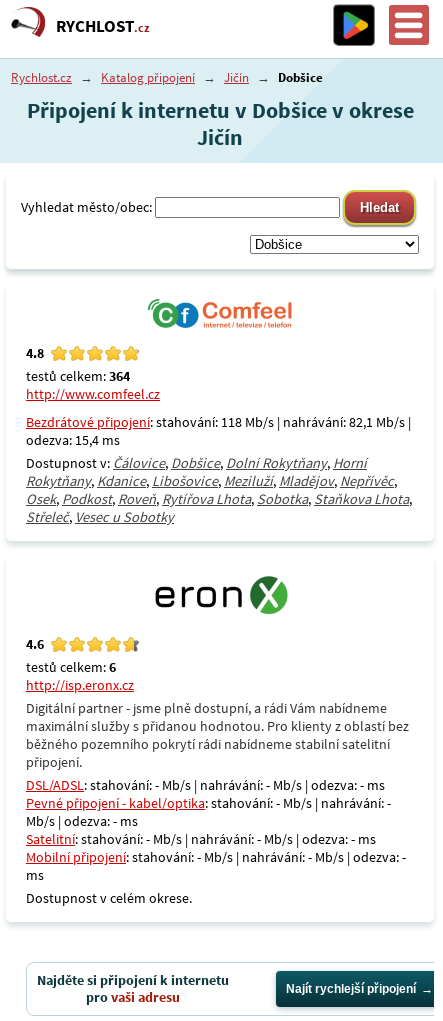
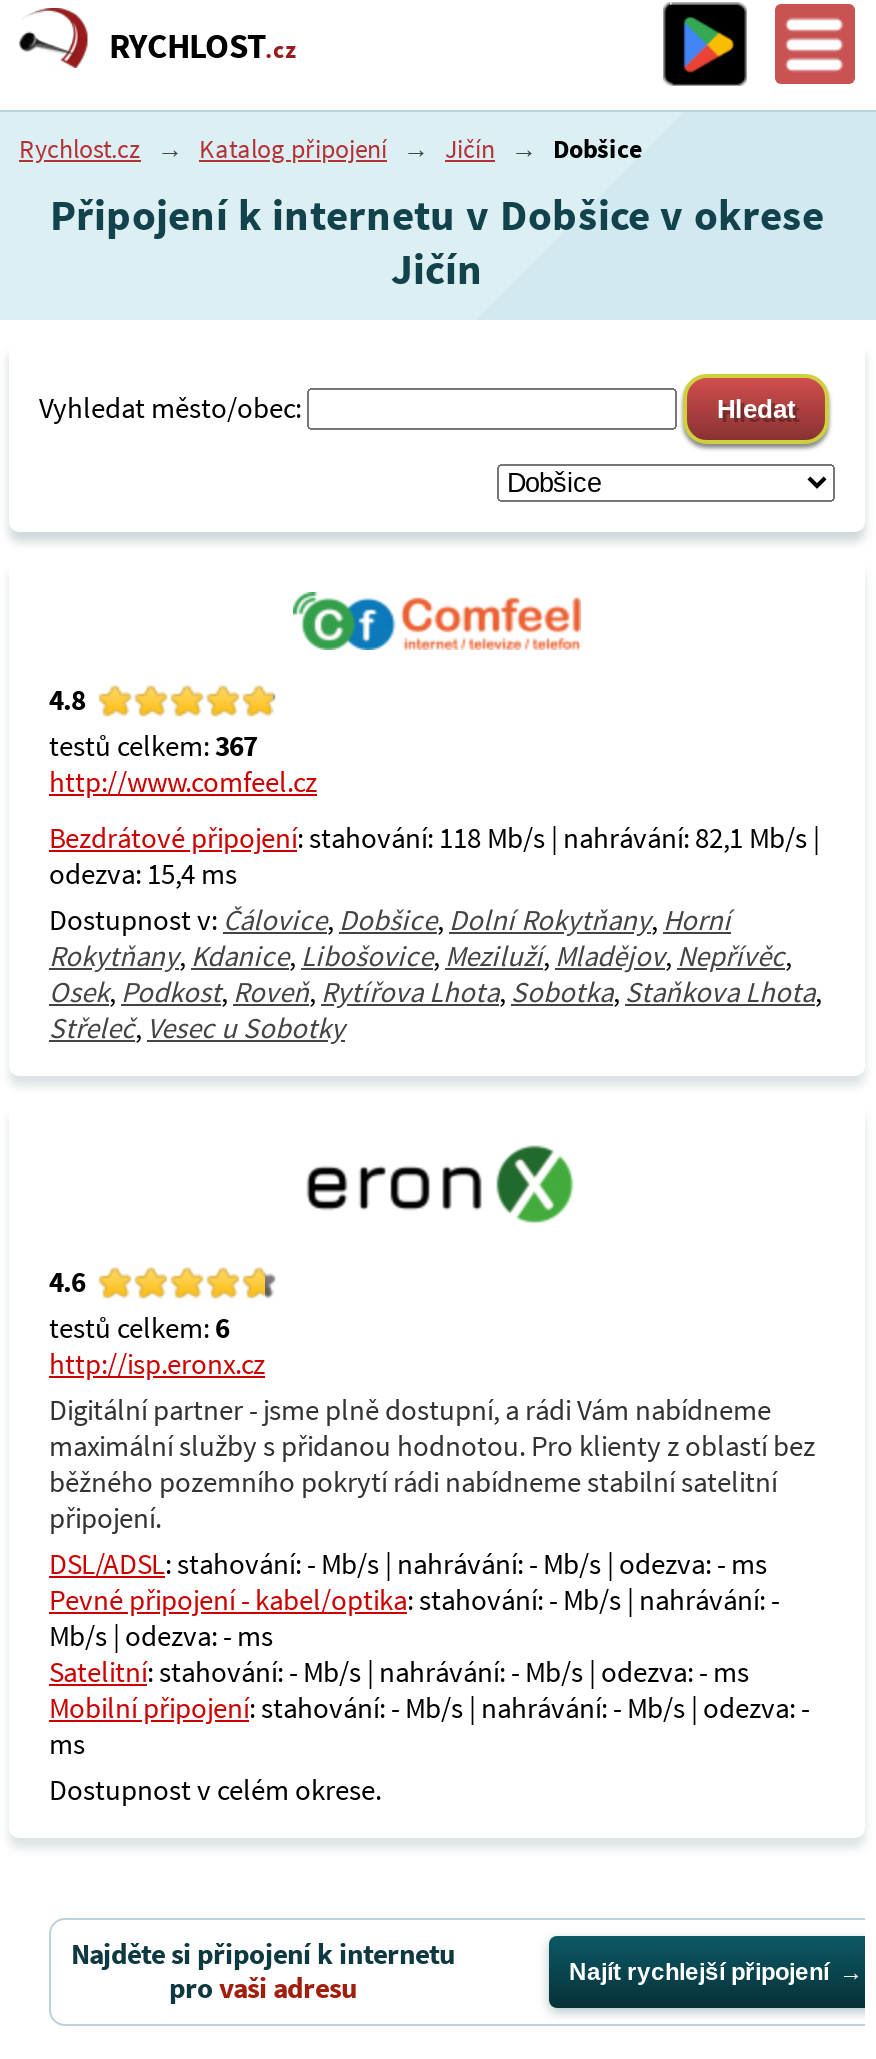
- testů celkem: 364
+ testů celkem: 367
